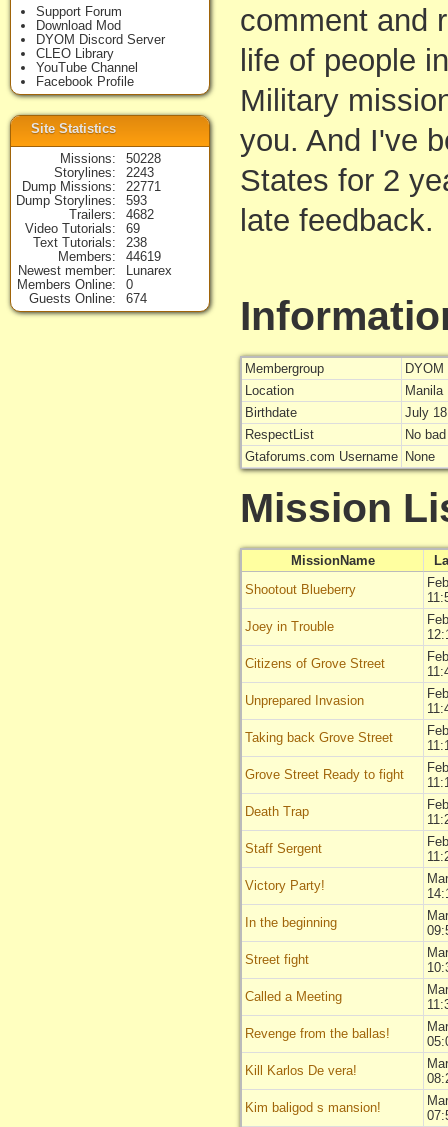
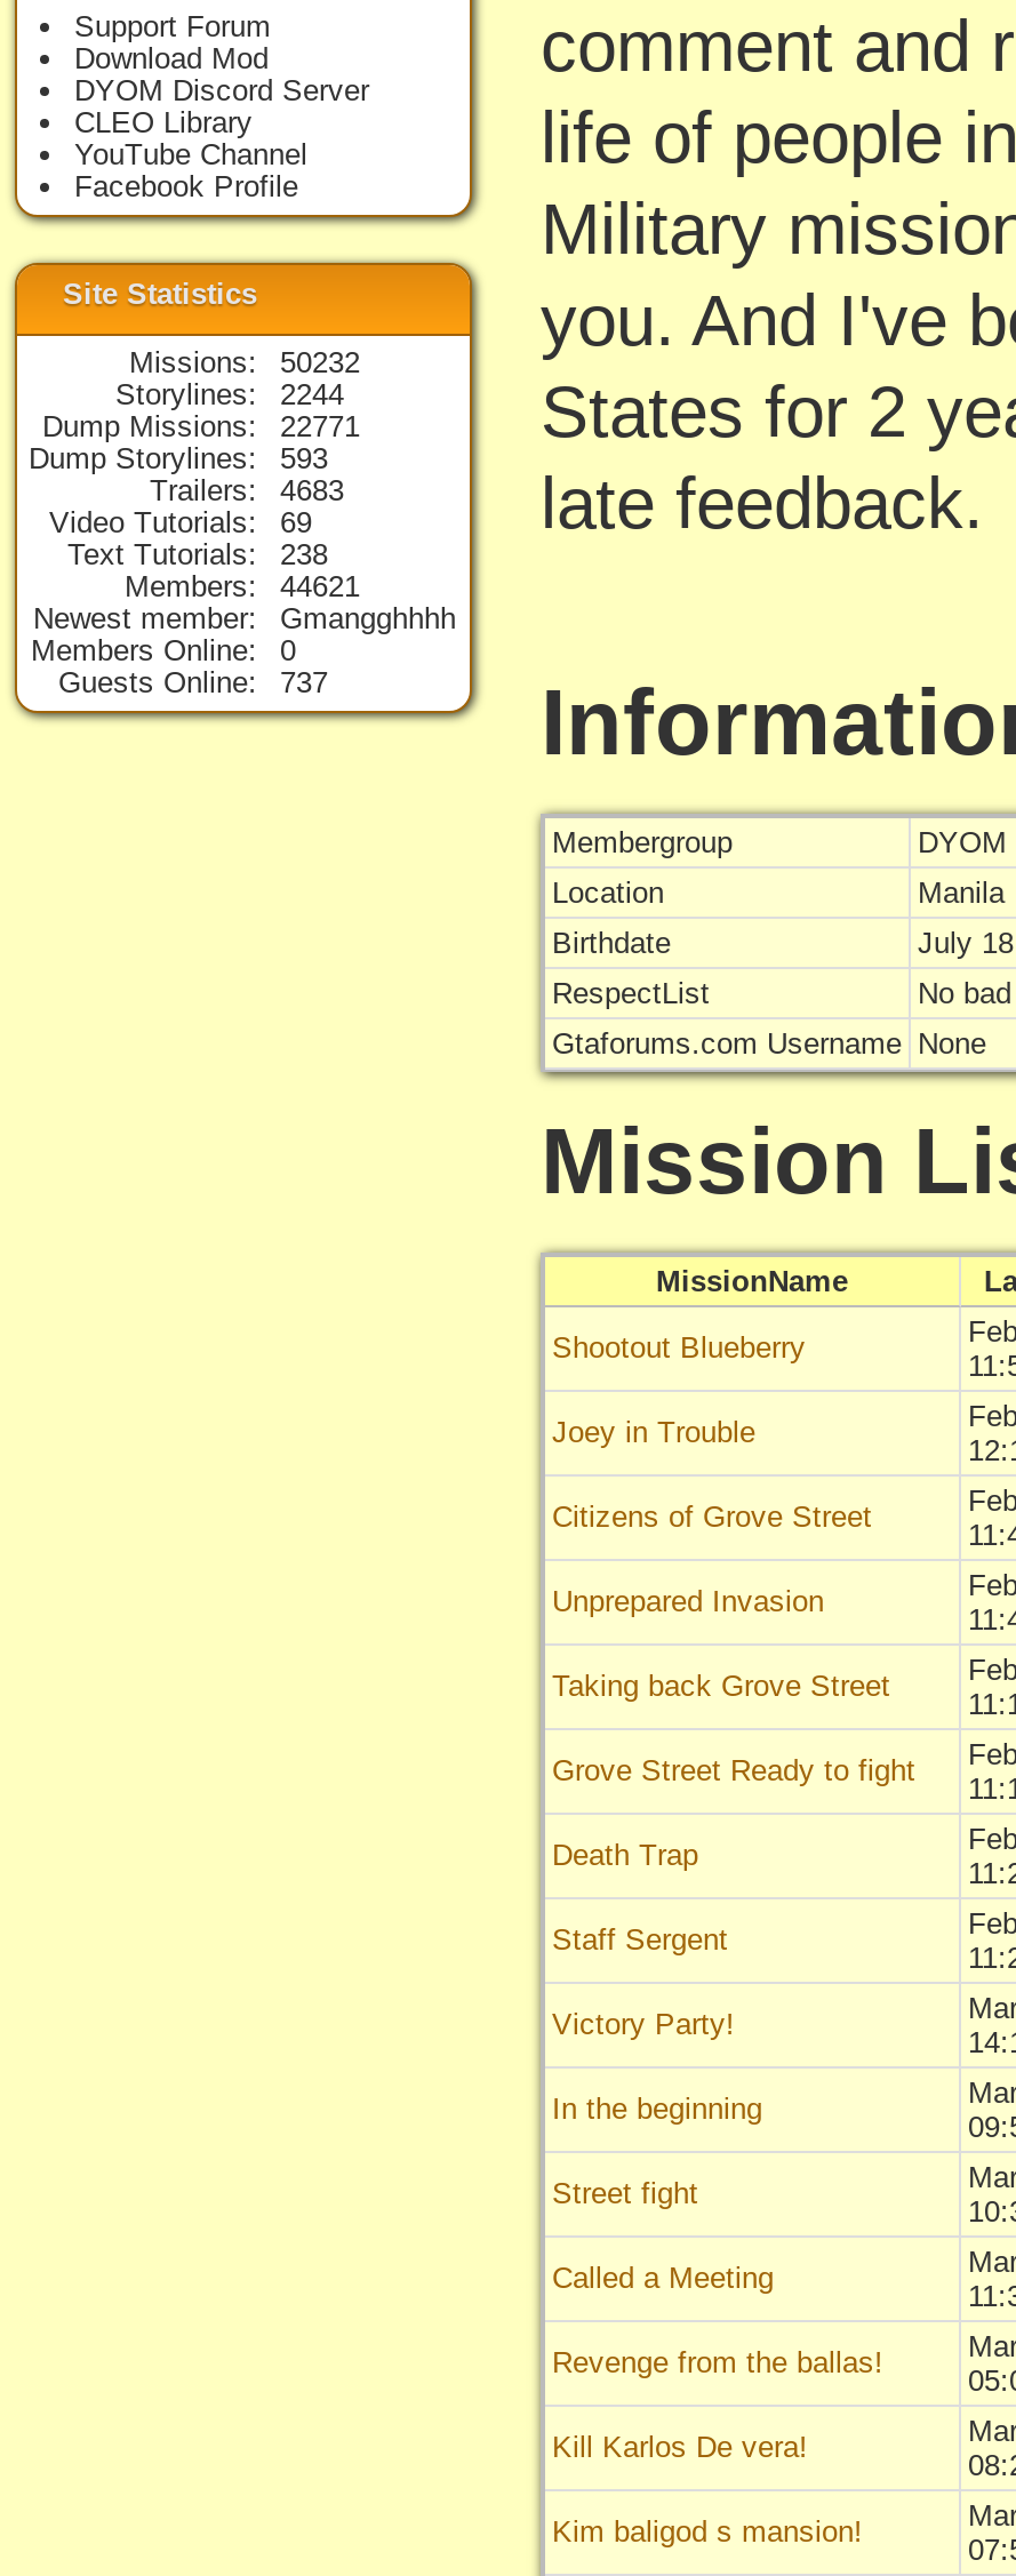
- Missions 50228
+ Missions 50232

- Storylines 2243
+ Storylines 2244

- Trailers 4682
+ Trailers 4683

- Members 44619
+ Members 44621

- Lunarex
+ Gmangghhhh

- Guests Online 674
+ Guests Online 737
